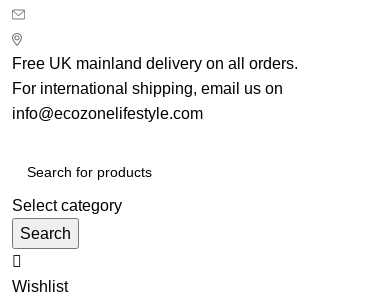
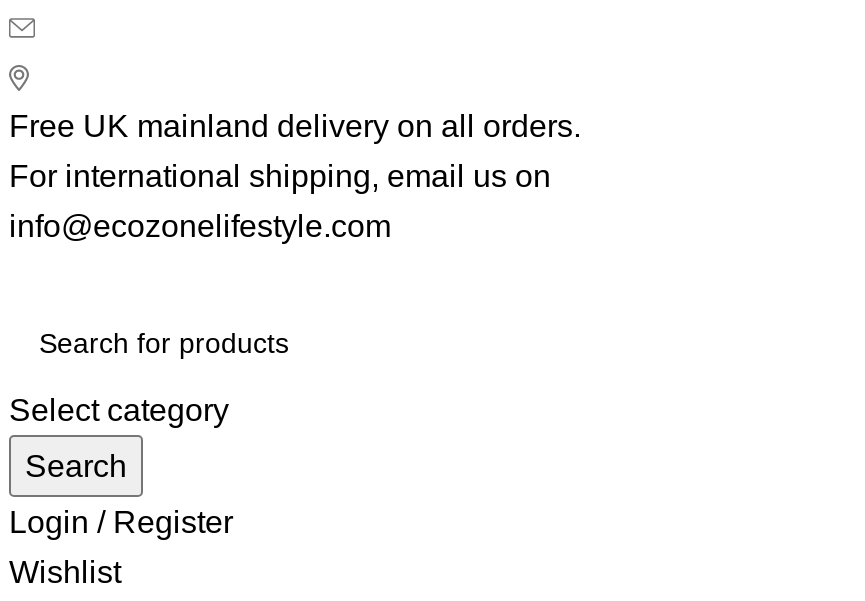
+ Login / Register
